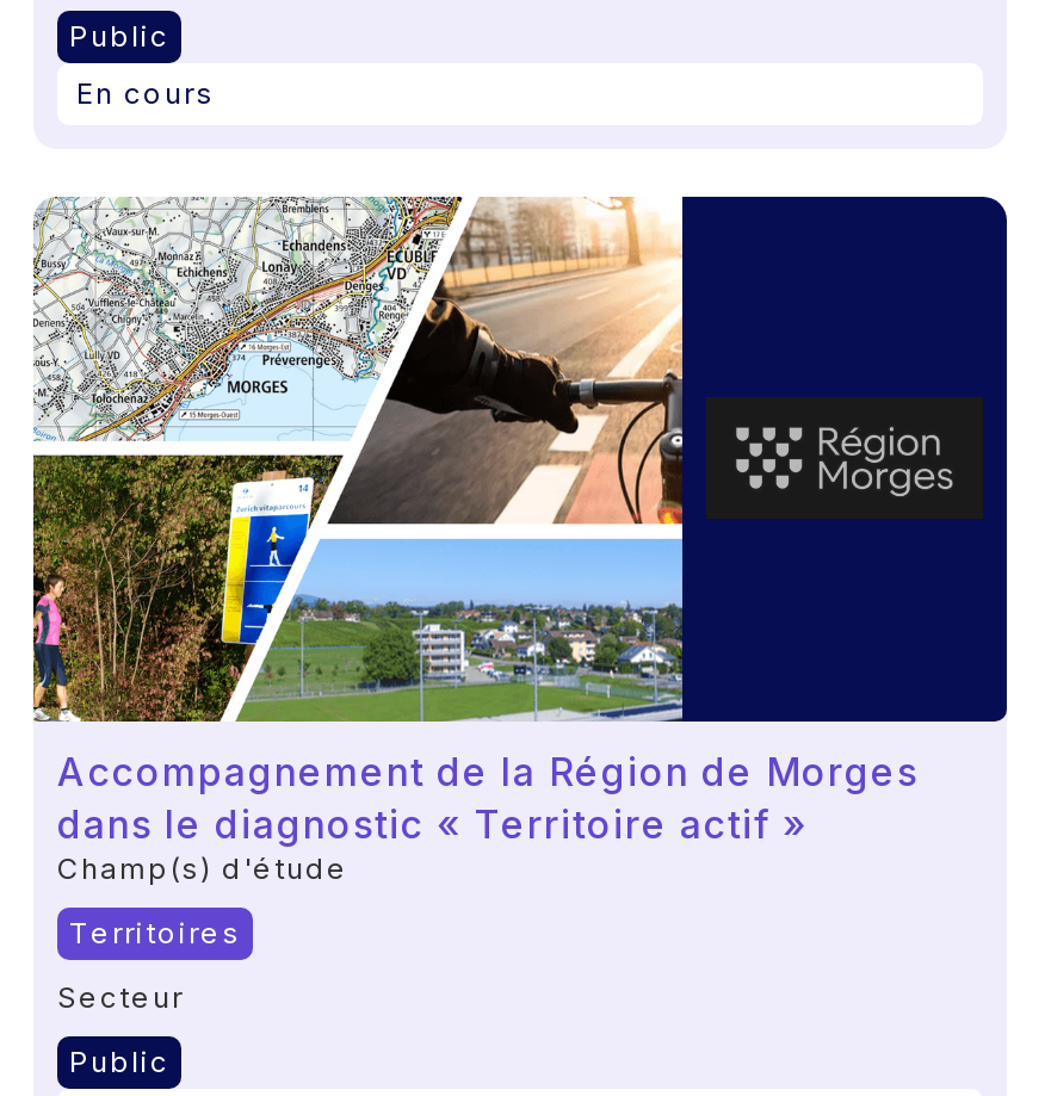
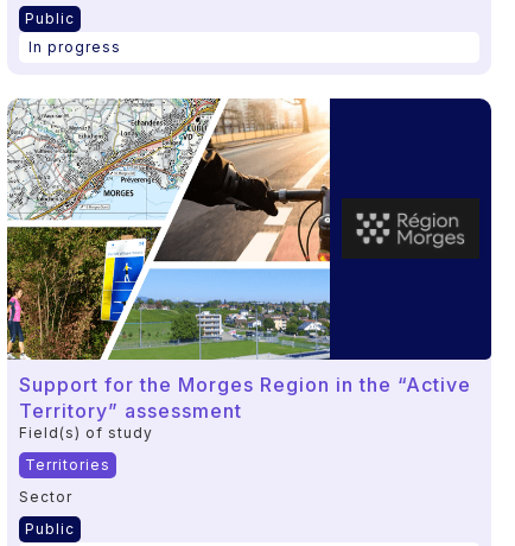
- En cours
+ In progress

- Accompagnement de la Région de Morges
- dans le diagnostic « Territoire actif »
- Champ(s) d'étude
+ Support for the Morges Region in the “Active
+ Territory” assessment
+ Field(s) of study

- Territoires
+ Territories

- Secteur
+ Sector
